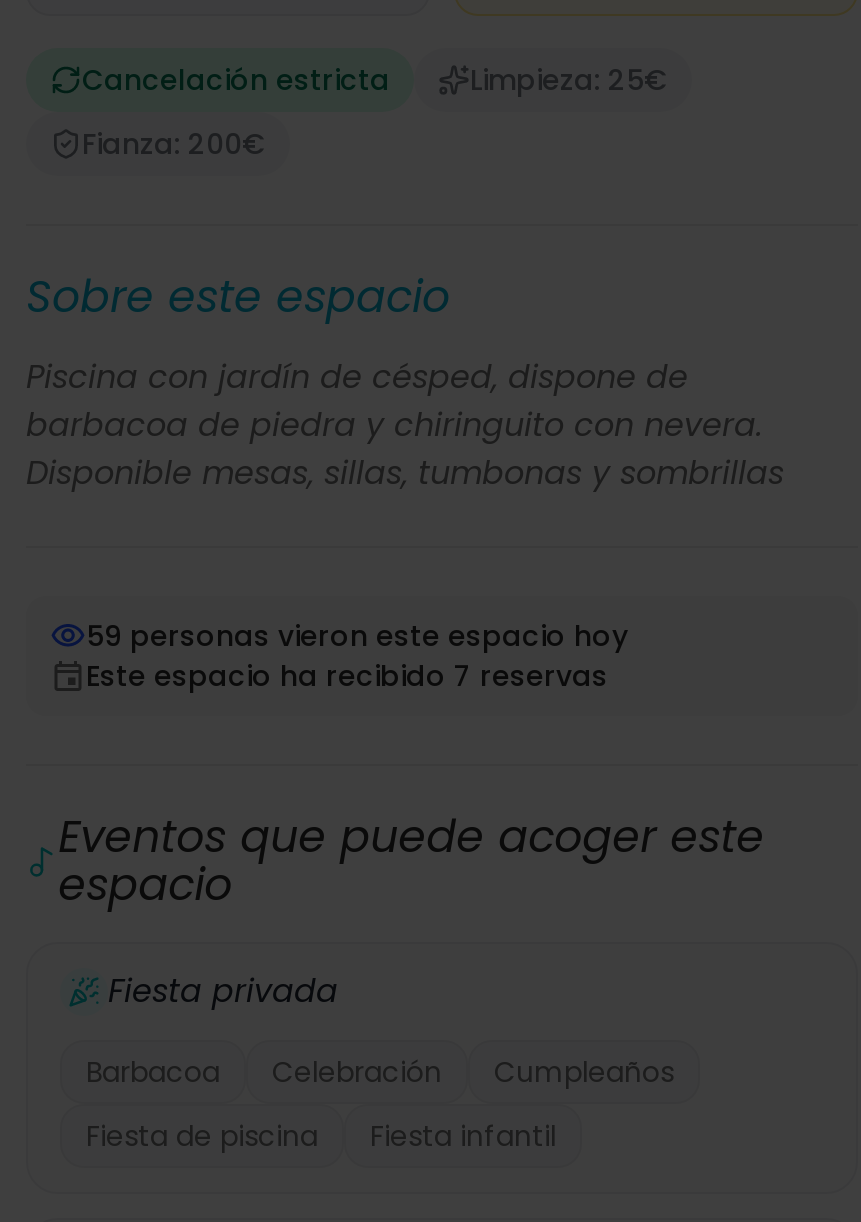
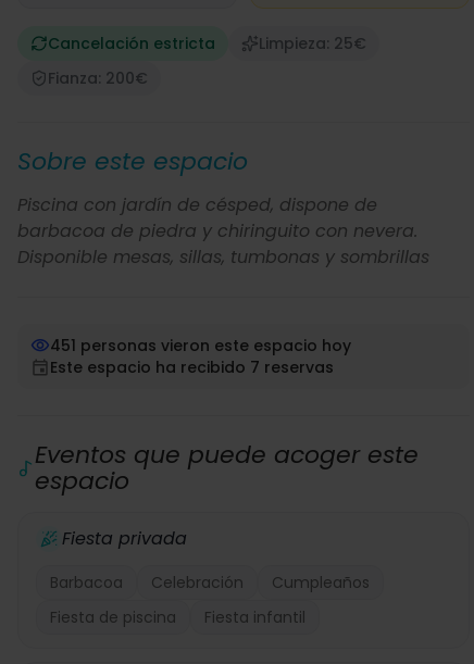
- 59 personas vieron este espacio hoy
+ 451 personas vieron este espacio hoy
